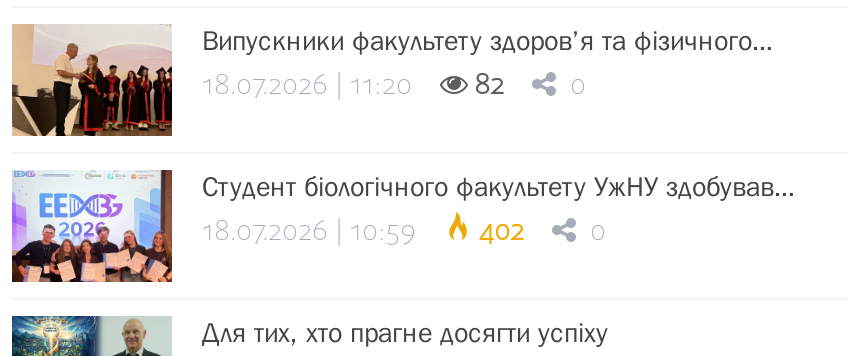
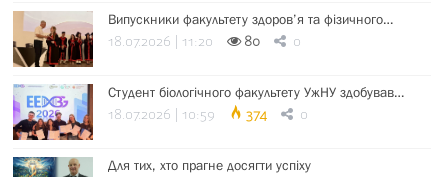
- 82
+ 80

- 402
+ 374
